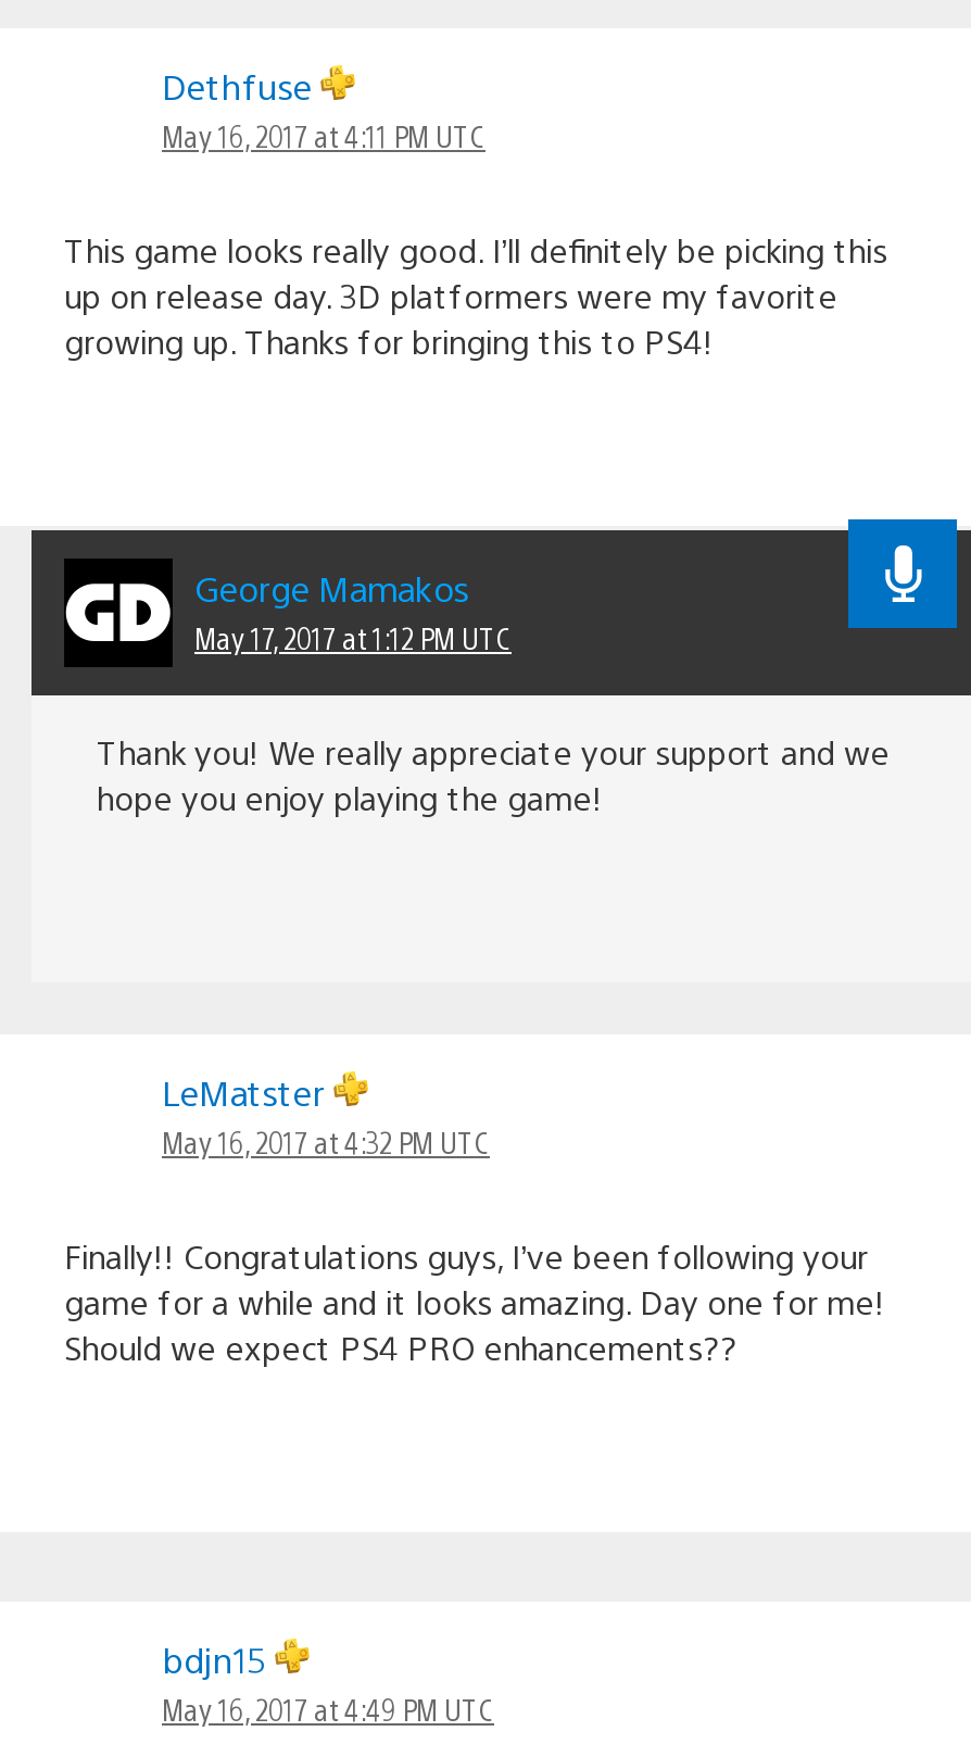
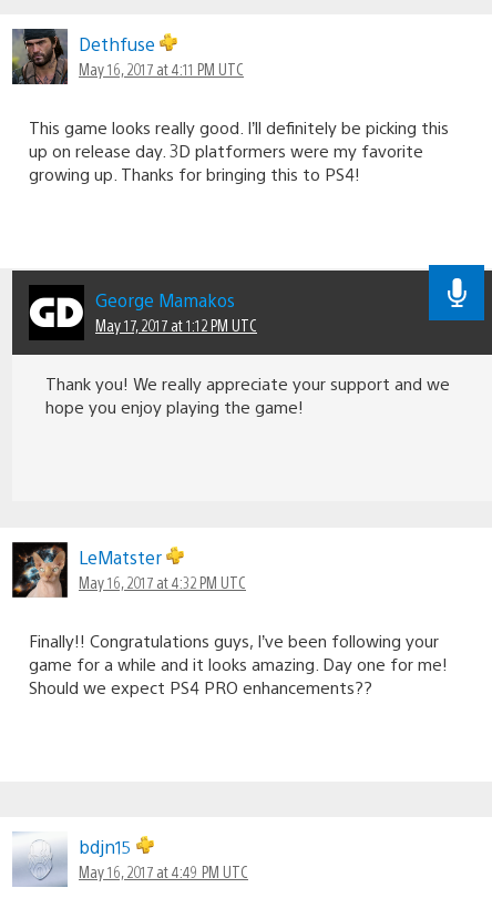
+ [image]

+ [image]

+ [image]
